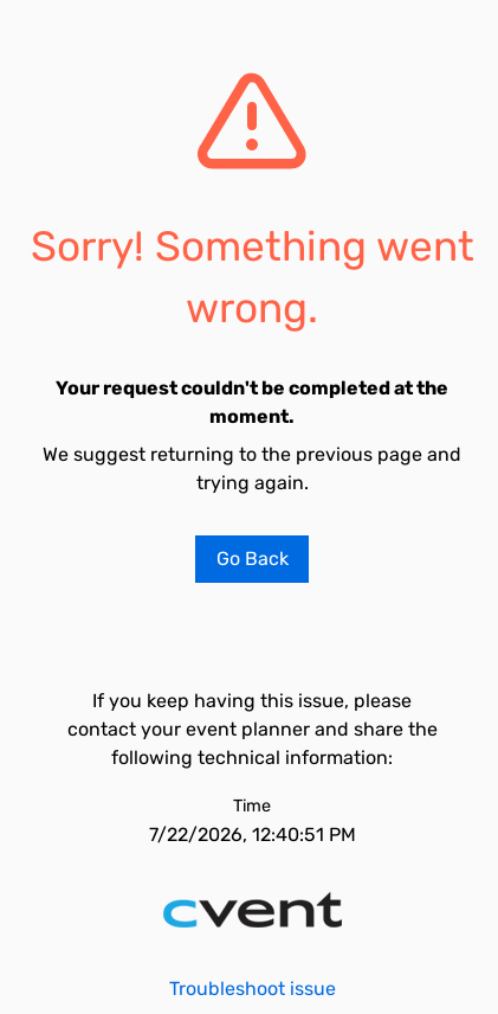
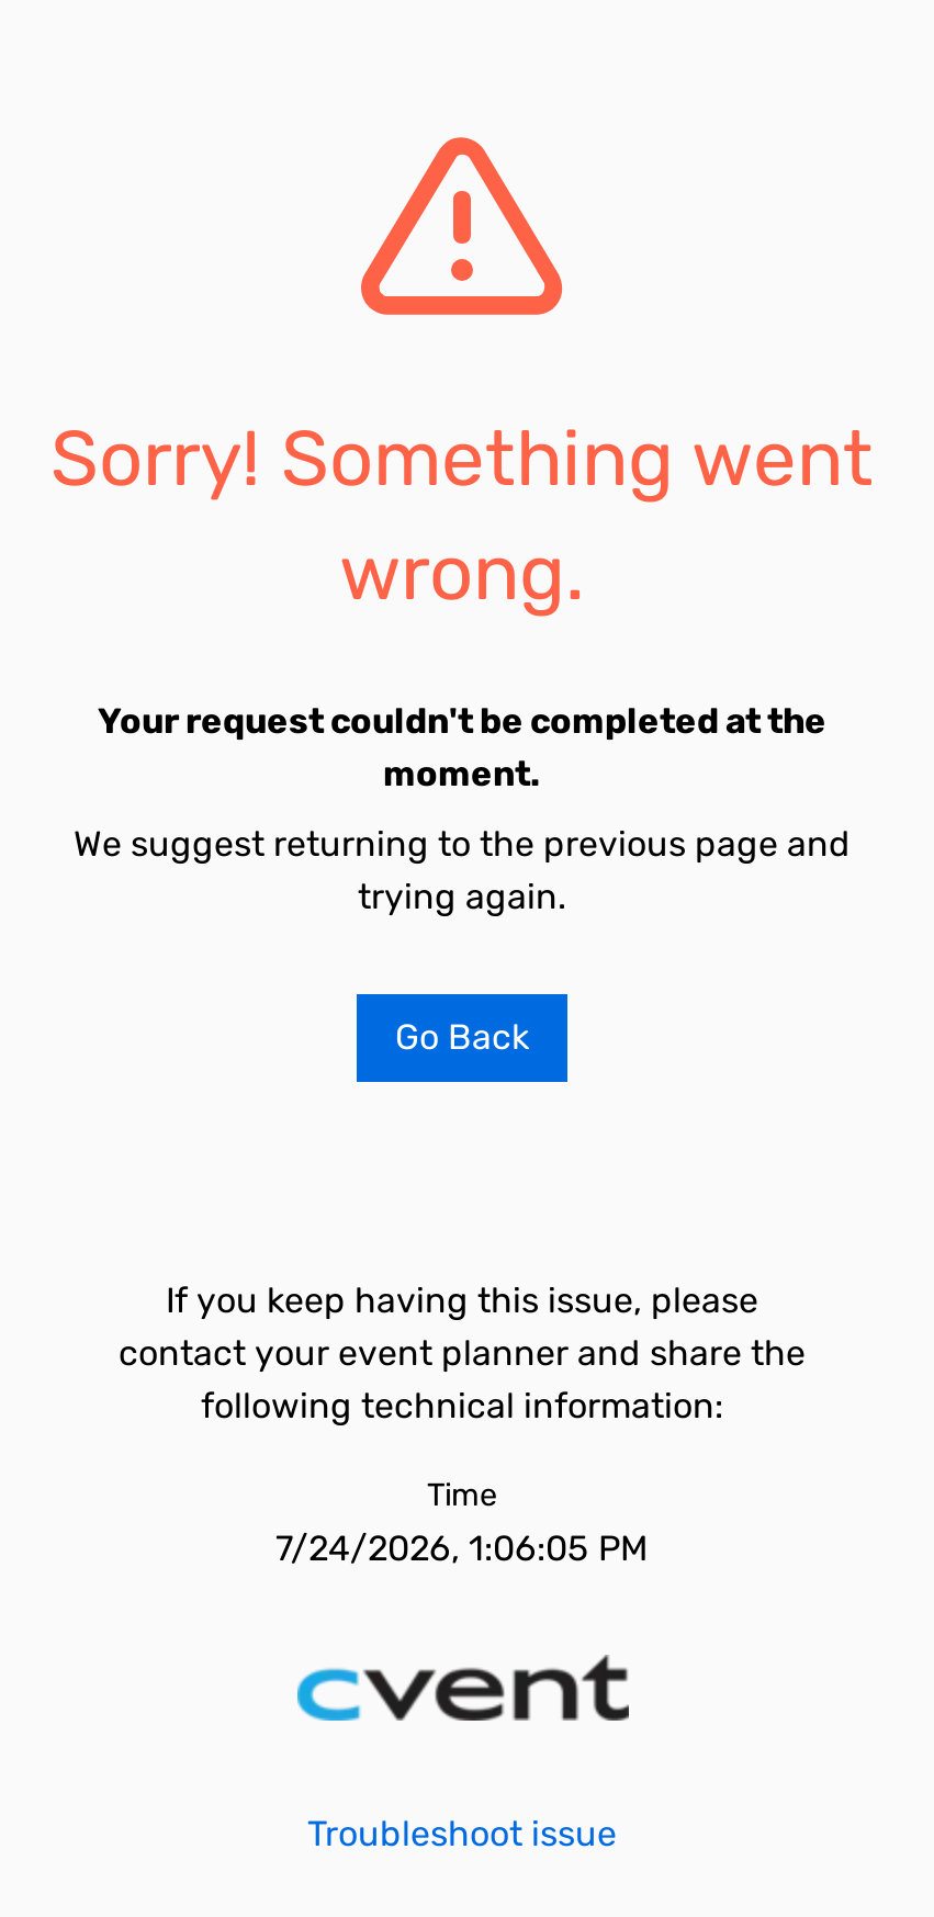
- 7/22/2026, 12:40:51 PM
+ 7/24/2026, 1:06:05 PM
